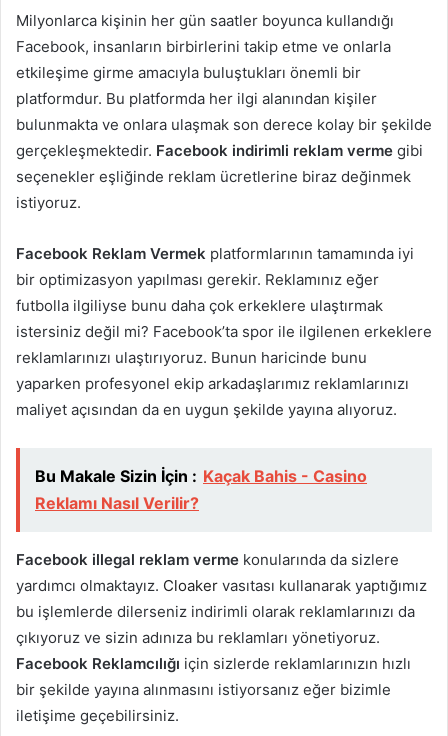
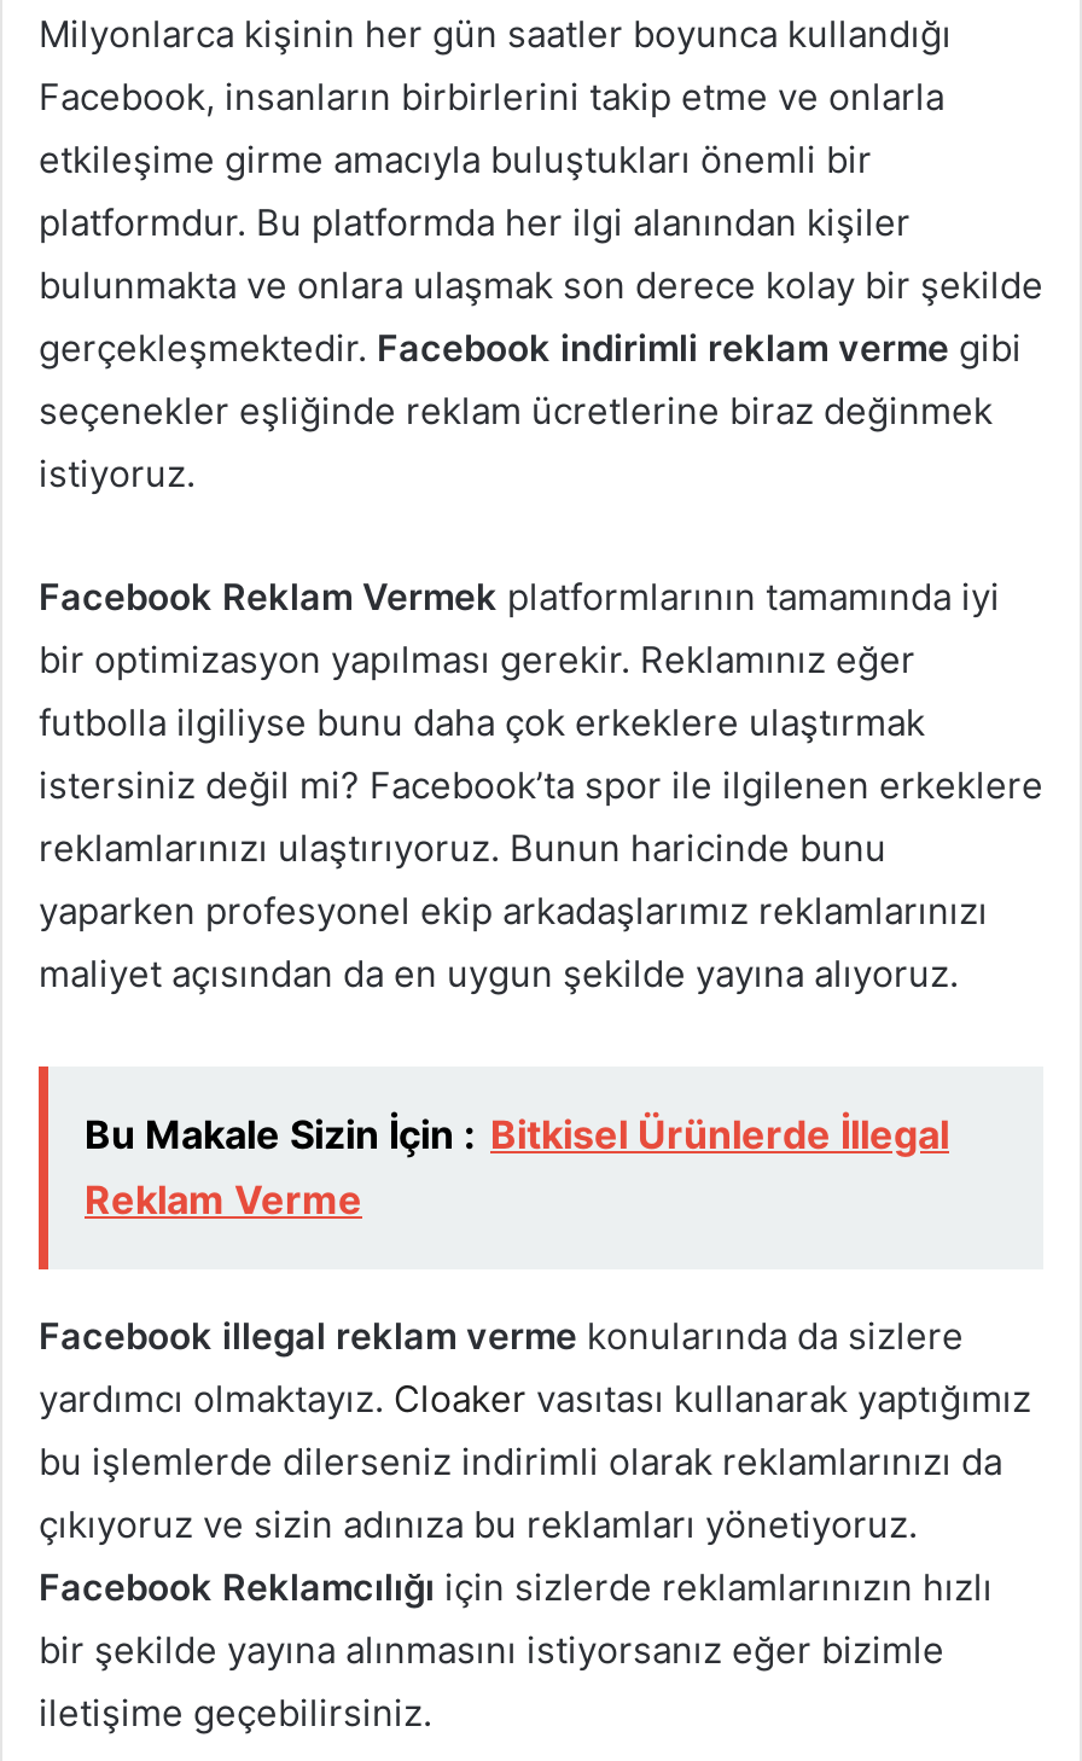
- Bu Makale Sizin İçin : Kaçak Bahis - Casino
- Reklamı Nasıl Verilir?
+ Bu Makale Sizin İçin : Bitkisel Ürünlerde İllegal
+ Reklam Verme
